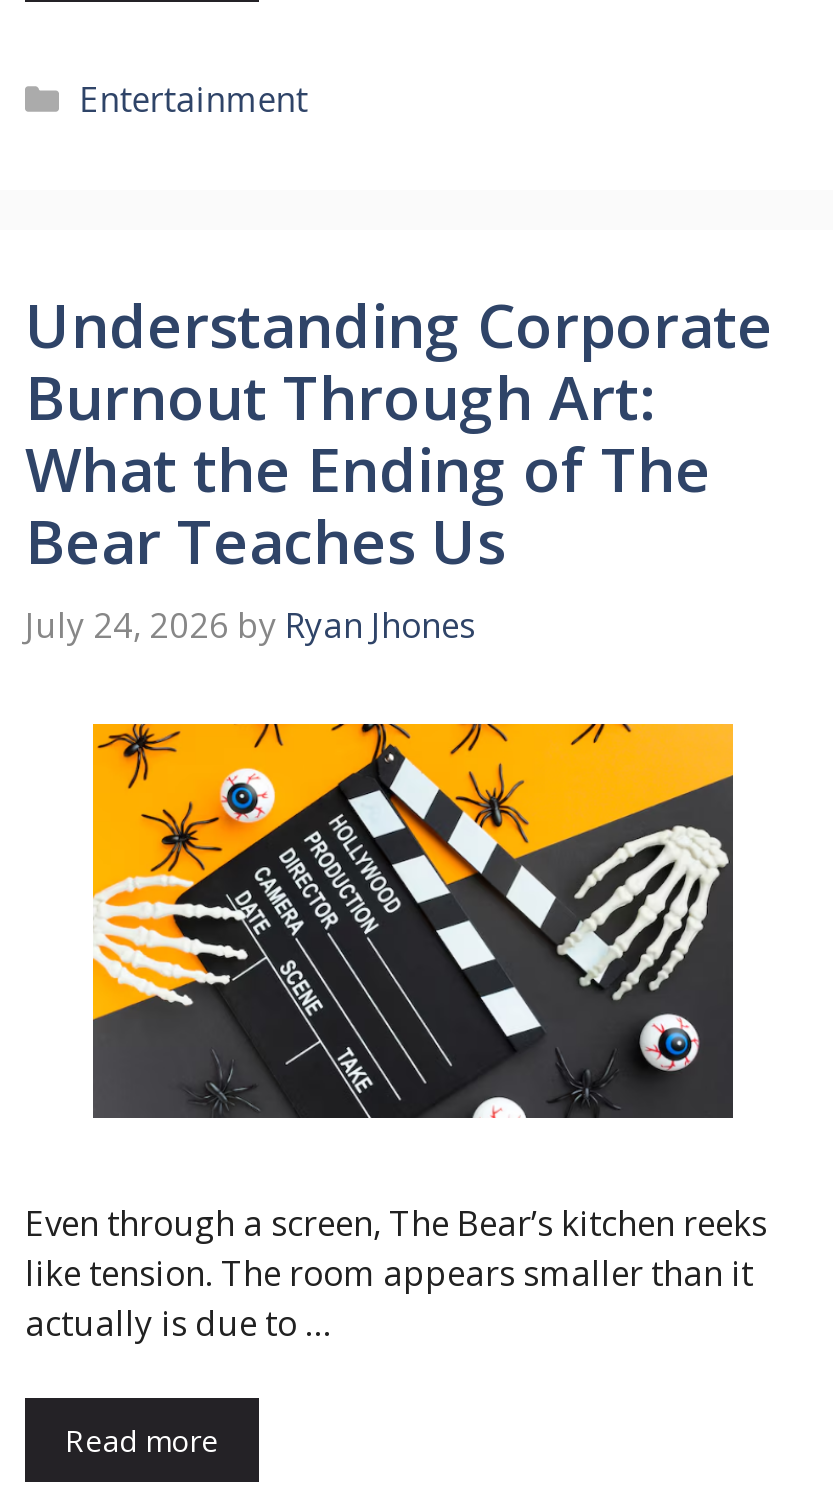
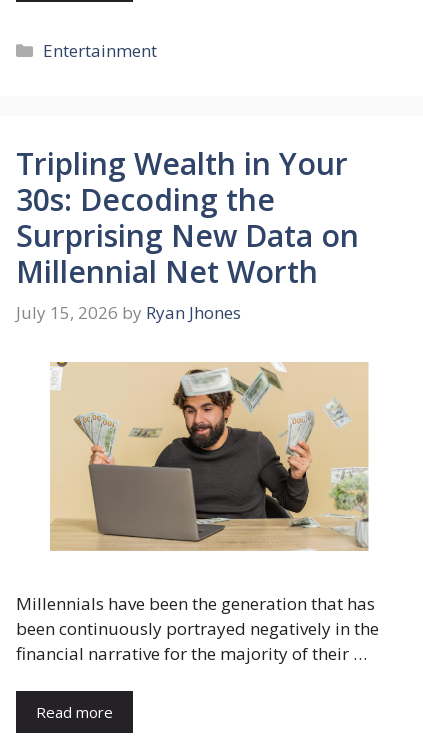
- Understanding Corporate
- Burnout Through Art:
- What the Ending of The
- Bear Teaches Us
- July 24, 2026 by Ryan Jhones
+ Tripling Wealth in Your
+ 30s: Decoding the
+ Surprising New Data on
+ Millennial Net Worth
+ July 15, 2026 by Ryan Jhones

- [image]
+ [image]

- Even through a screen, The Bear’s kitchen reeks
- like tension. The room appears smaller than it
- actually is due to …
+ Millennials have been the generation that has
+ been continuously portrayed negatively in the
+ financial narrative for the majority of their …
